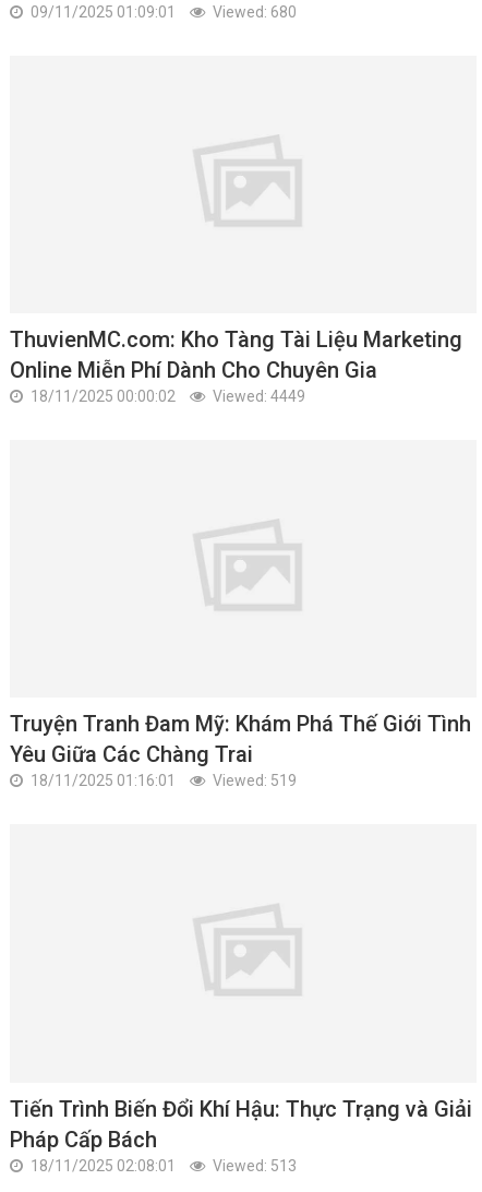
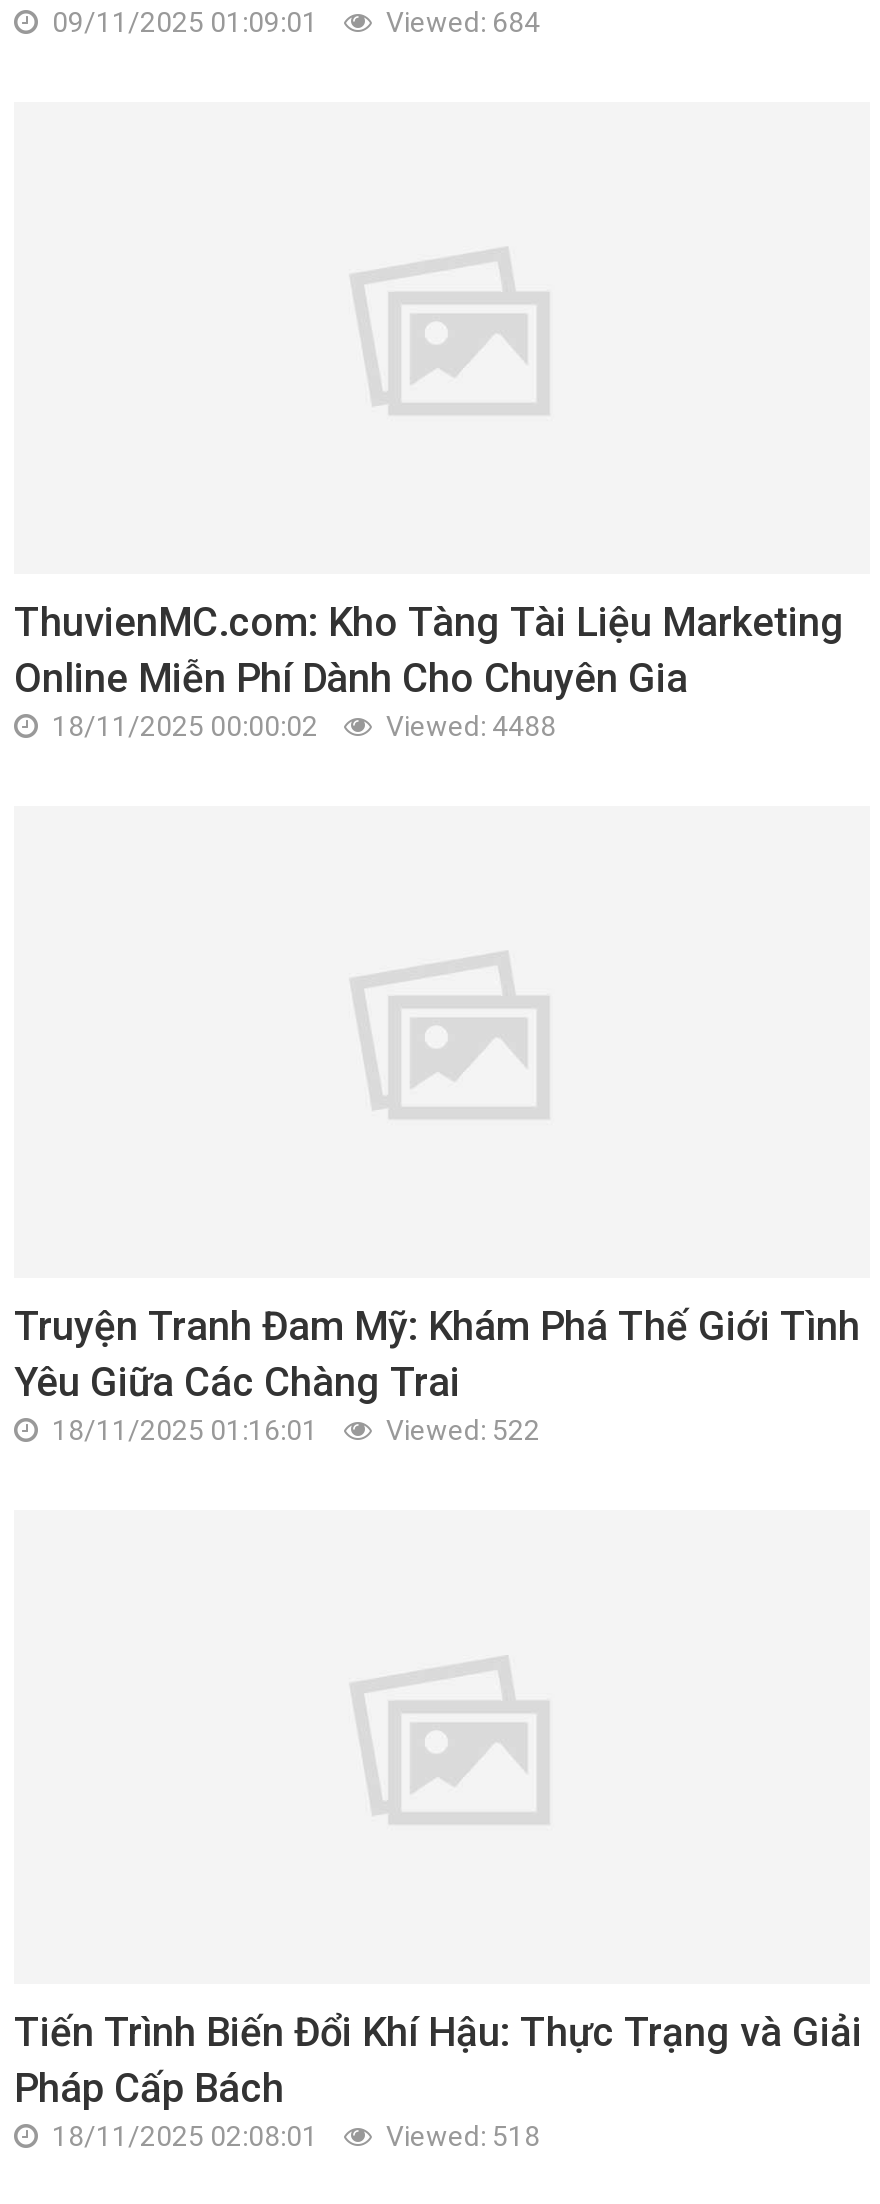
- 09/11/2025 01:09:01 Viewed: 680
+ 09/11/2025 01:09:01 Viewed: 684

- 18/11/2025 00:00:02 Viewed: 4449
+ 18/11/2025 00:00:02 Viewed: 4488

- 18/11/2025 01:16:01 Viewed: 519
+ 18/11/2025 01:16:01 Viewed: 522

- 18/11/2025 02:08:01 Viewed: 513
+ 18/11/2025 02:08:01 Viewed: 518
